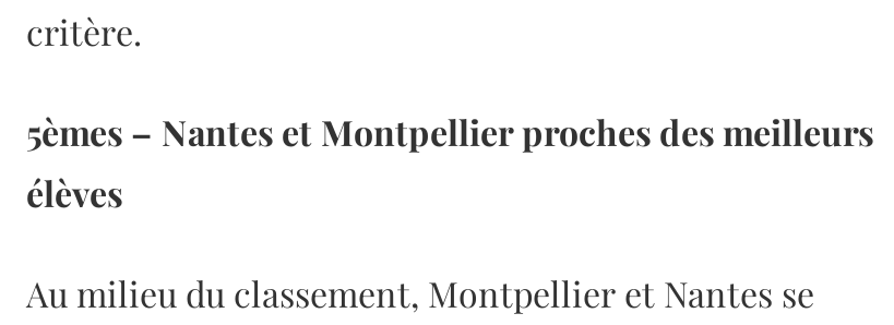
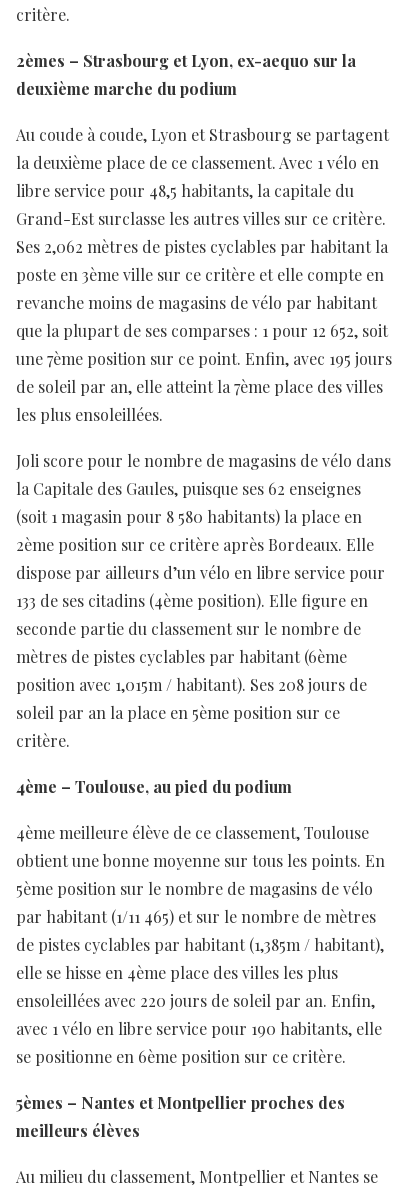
- 5èmes – Nantes et Montpellier proches des meilleurs
- élèves
+ 2èmes – Strasbourg et Lyon, ex-aequo sur la
+ deuxième marche du podium
+ Au coude à coude, Lyon et Strasbourg se partagent
+ la deuxième place de ce classement. Avec 1 vélo en
+ libre service pour 48,5 habitants, la capitale du
+ Grand-Est surclasse les autres villes sur ce critère.
+ Ses 2,062 mètres de pistes cyclables par habitant la
+ poste en 3ème ville sur ce critère et elle compte en
+ revanche moins de magasins de vélo par habitant
+ que la plupart de ses comparses : 1 pour 12 652, soit
+ une 7ème position sur ce point. Enfin, avec 195 jours
+ de soleil par an, elle atteint la 7ème place des villes
+ les plus ensoleillées.
+ Joli score pour le nombre de magasins de vélo dans
+ la Capitale des Gaules, puisque ses 62 enseignes
+ (soit 1 magasin pour 8 580 habitants) la place en
+ 2ème position sur ce critère après Bordeaux. Elle
+ dispose par ailleurs d’un vélo en libre service pour
+ 133 de ses citadins (4ème position). Elle figure en
+ seconde partie du classement sur le nombre de
+ mètres de pistes cyclables par habitant (6ème
+ position avec 1,015m / habitant). Ses 208 jours de
+ soleil par an la place en 5ème position sur ce
+ critère.
+ 4ème – Toulouse, au pied du podium
+ 4ème meilleure élève de ce classement, Toulouse
+ obtient une bonne moyenne sur tous les points. En
+ 5ème position sur le nombre de magasins de vélo
+ par habitant (1/11 465) et sur le nombre de mètres
+ de pistes cyclables par habitant (1,385m / habitant),
+ elle se hisse en 4ème place des villes les plus
+ ensoleillées avec 220 jours de soleil par an. Enfin,
+ avec 1 vélo en libre service pour 190 habitants, elle
+ se positionne en 6ème position sur ce critère.
+ 5èmes – Nantes et Montpellier proches des
+ meilleurs élèves
